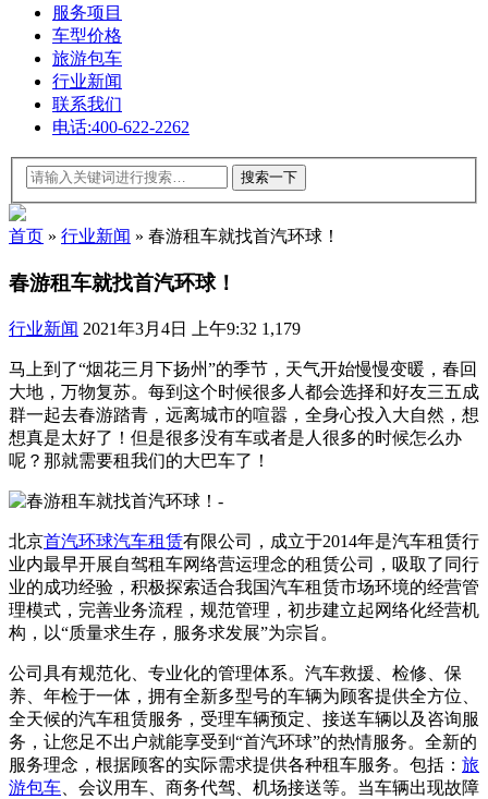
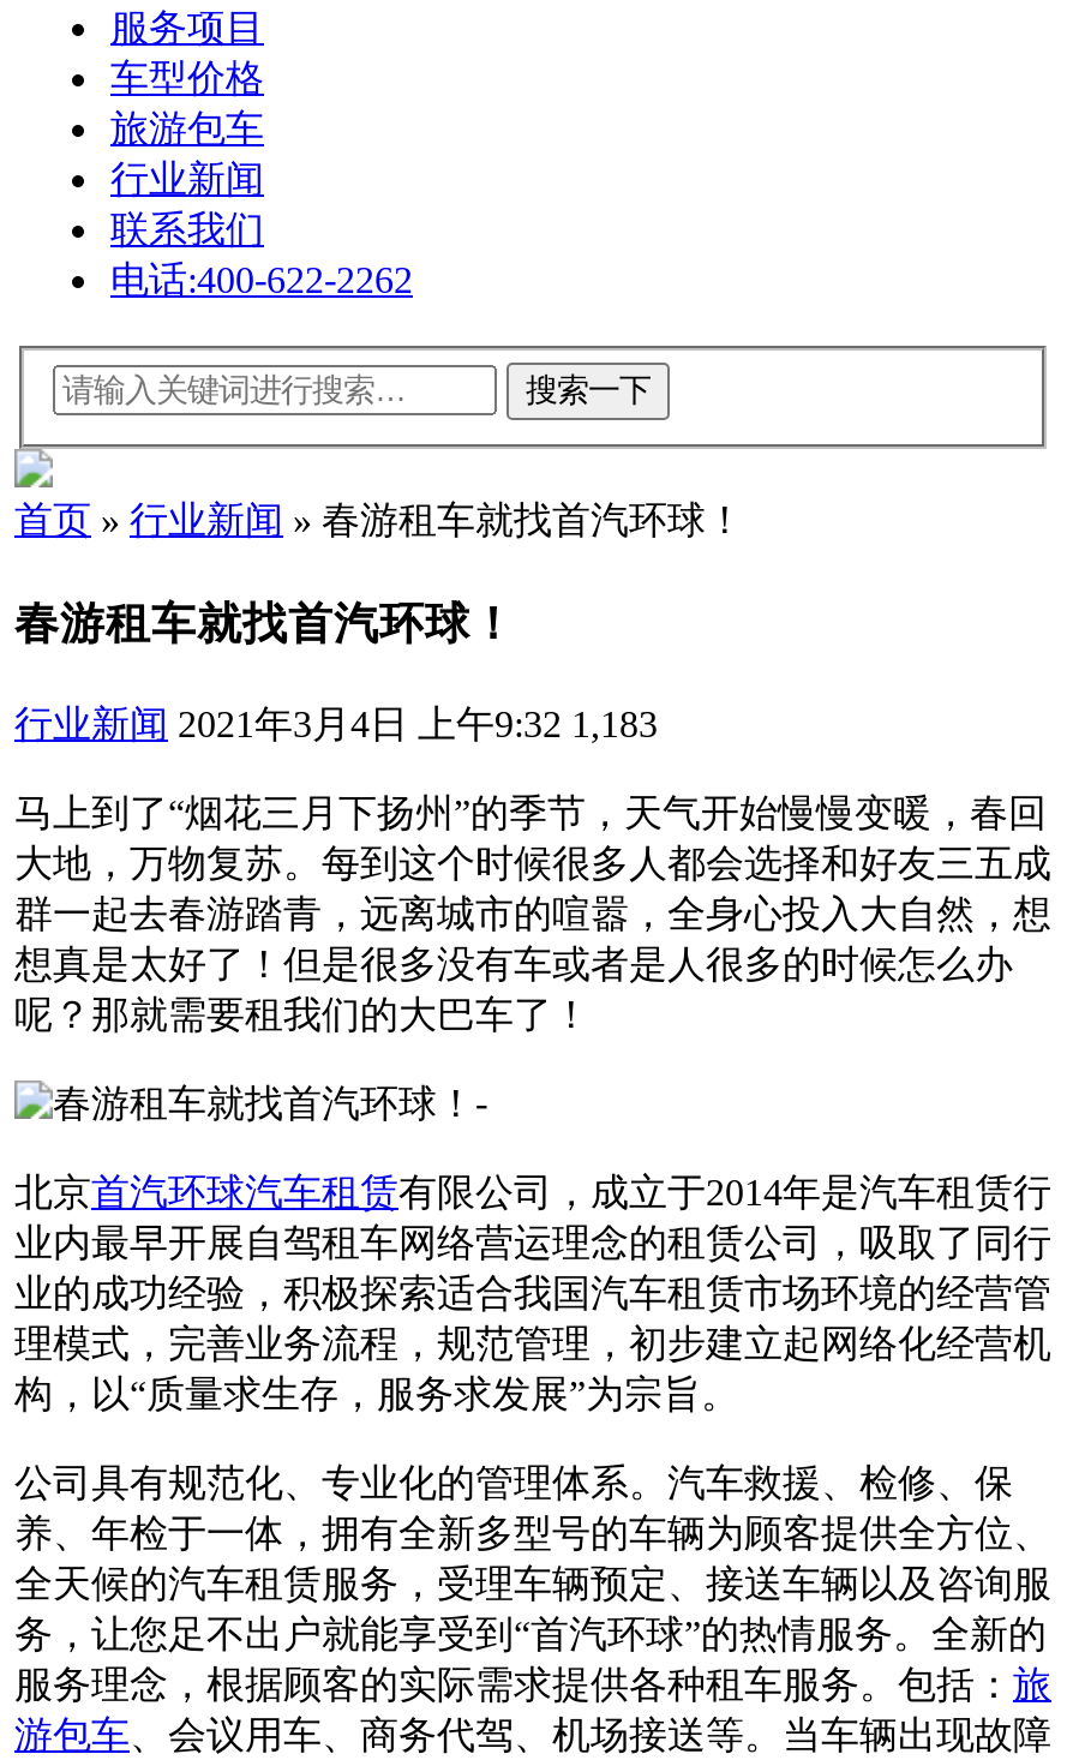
- 行业新闻 2021年3月4日 上午9:32 1,179
+ 行业新闻 2021年3月4日 上午9:32 1,183
